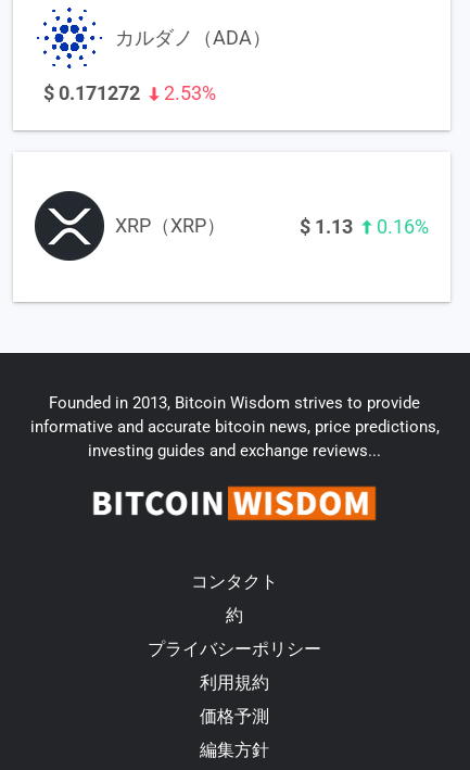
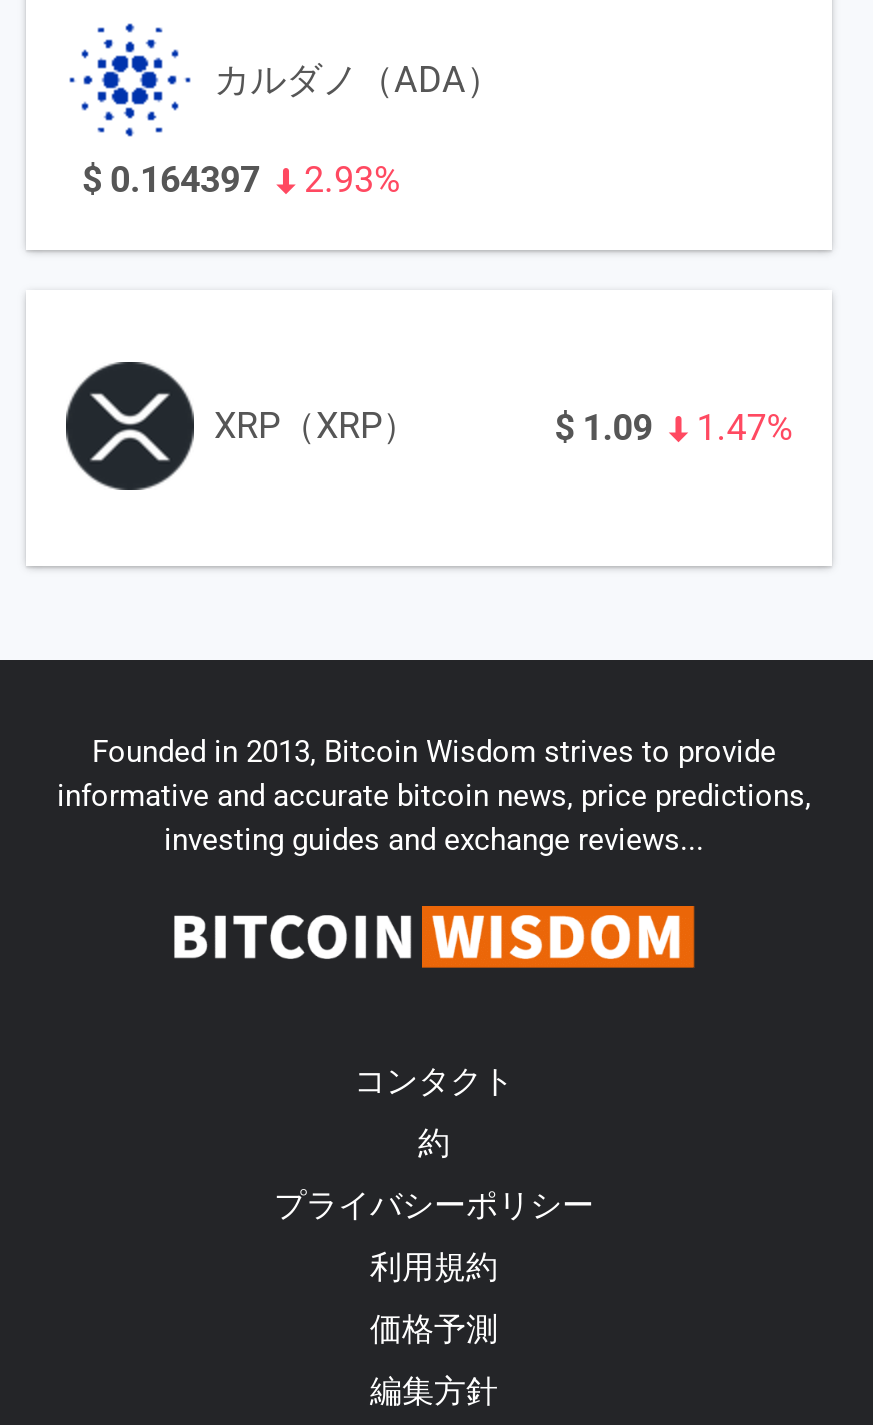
- $ 0.171272
+ $ 0.164397

- 2.53%
+ 2.93%

- $ 1.13
+ $ 1.09

- 0.16%
+ 1.47%
